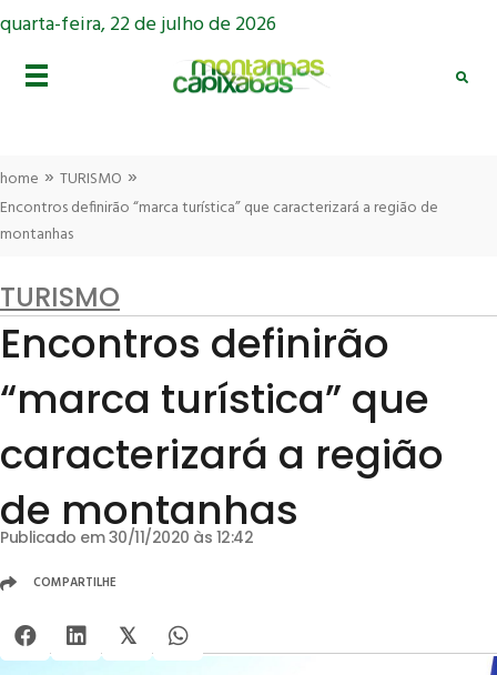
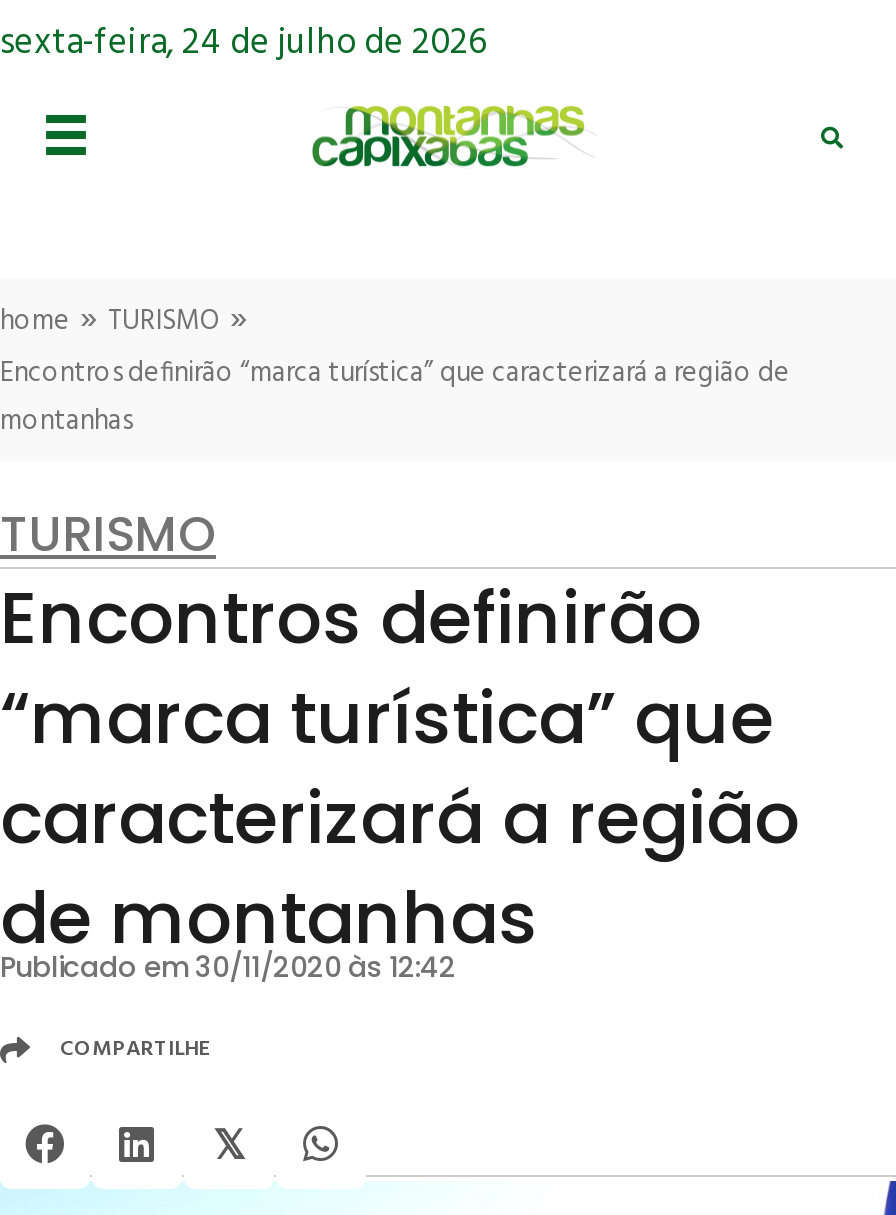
- quarta-feira, 22 de julho de 2026
+ sexta-feira, 24 de julho de 2026
